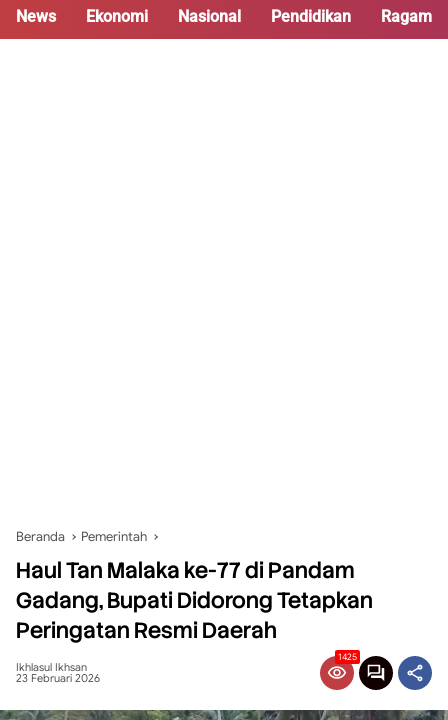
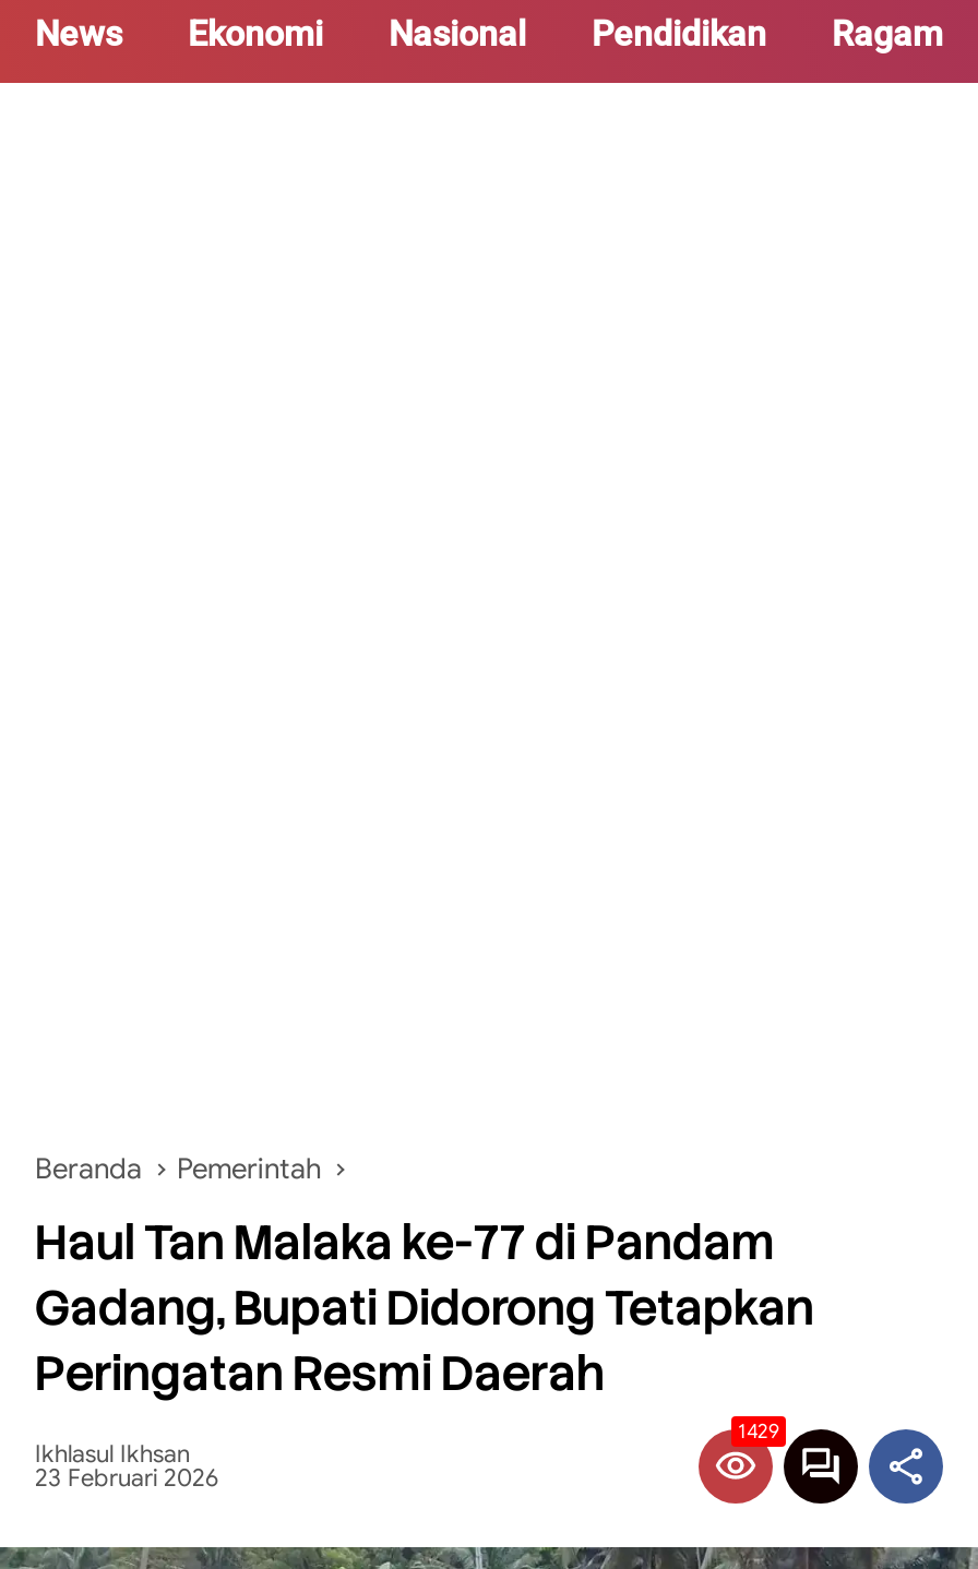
- 1425
+ 1429
